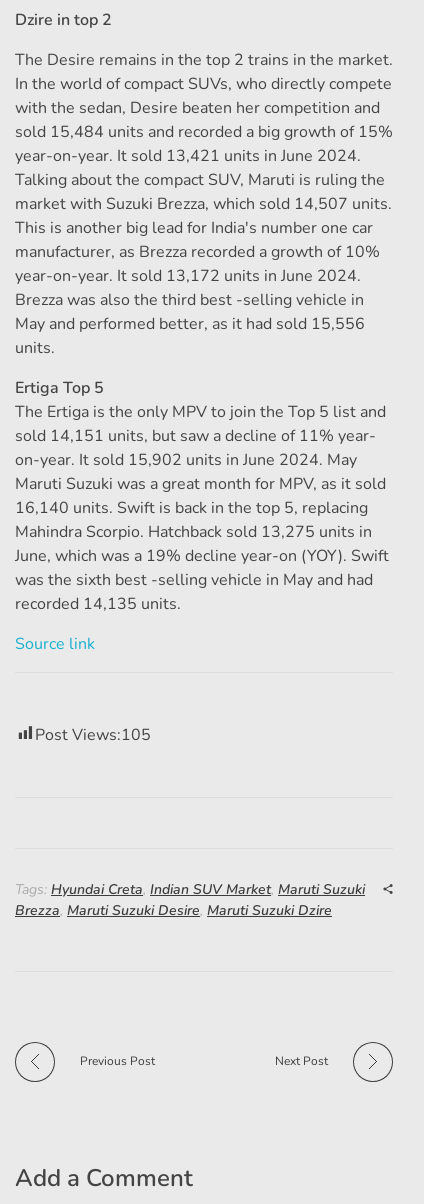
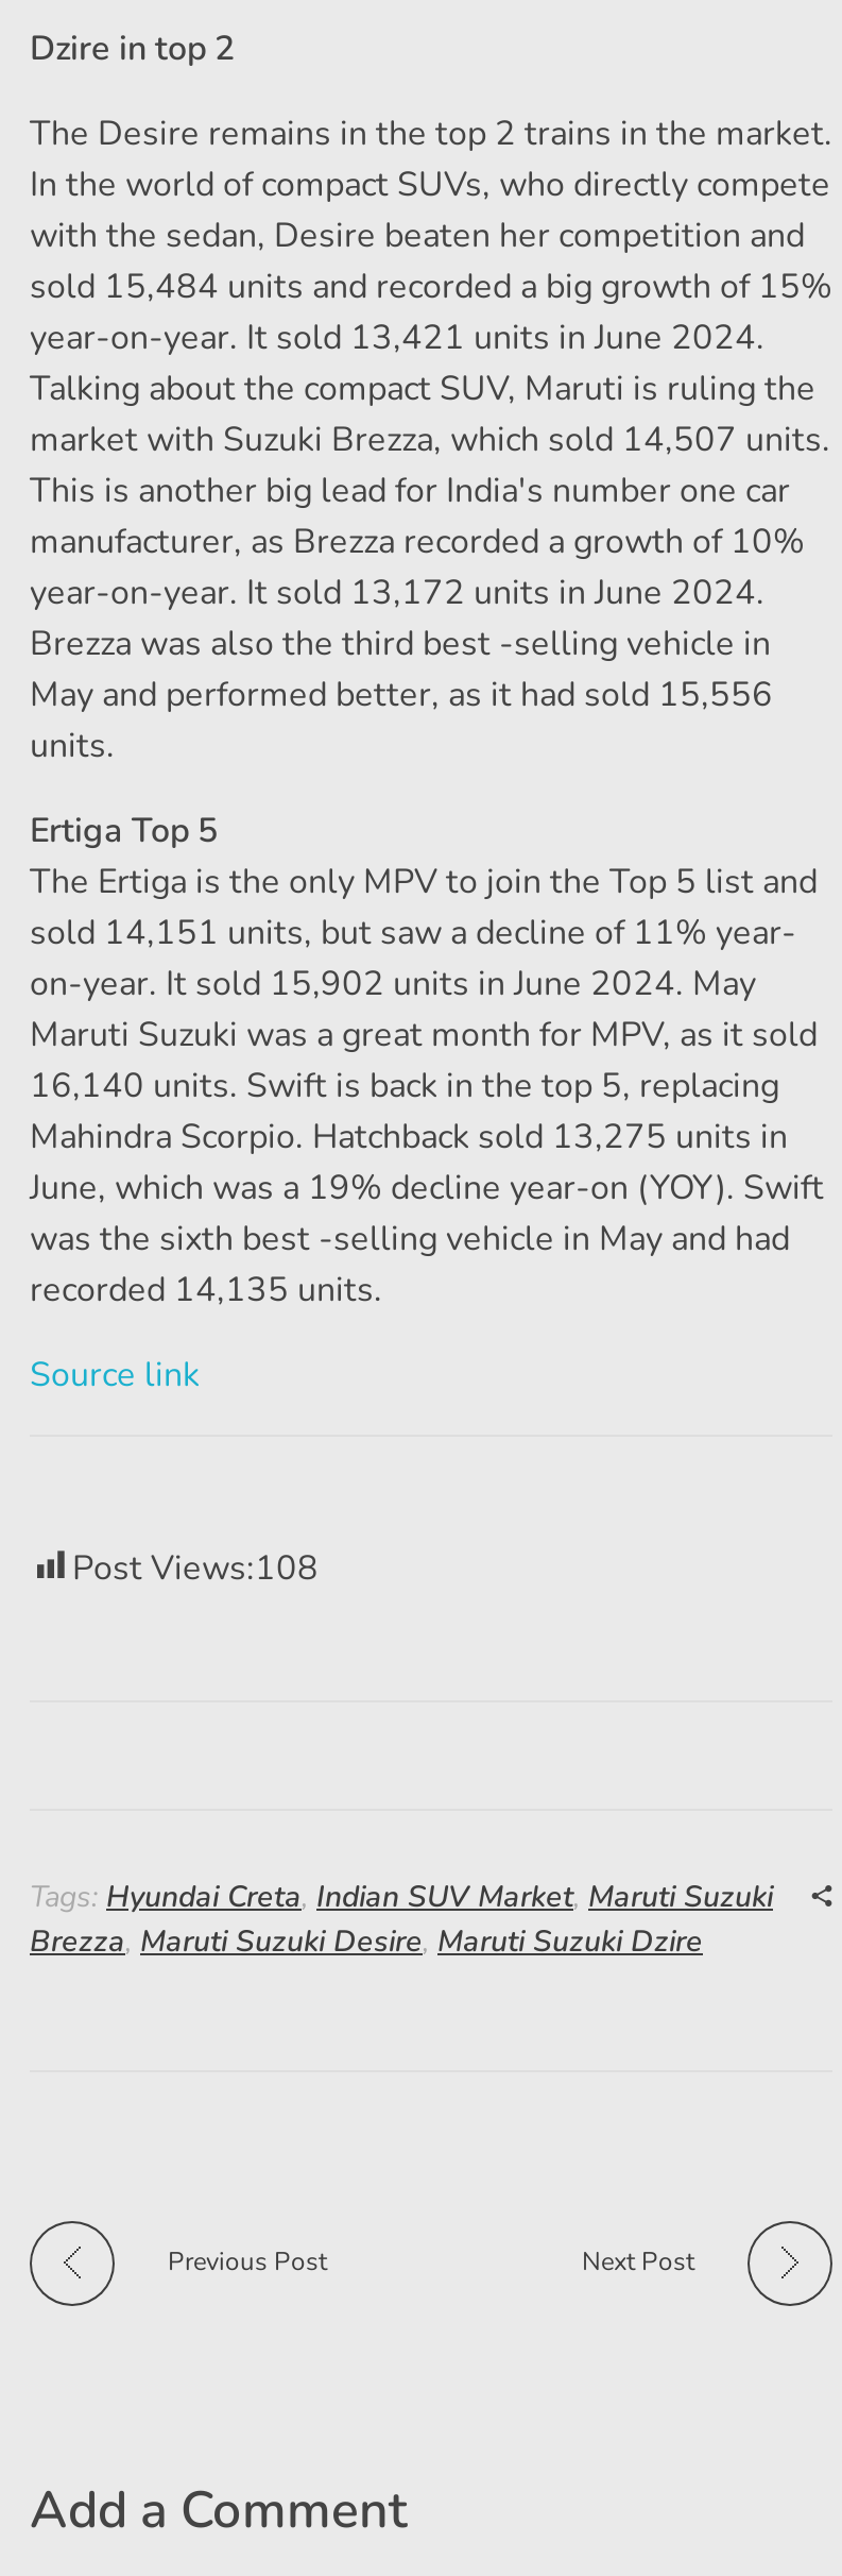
- Post Views:105
+ Post Views:108
